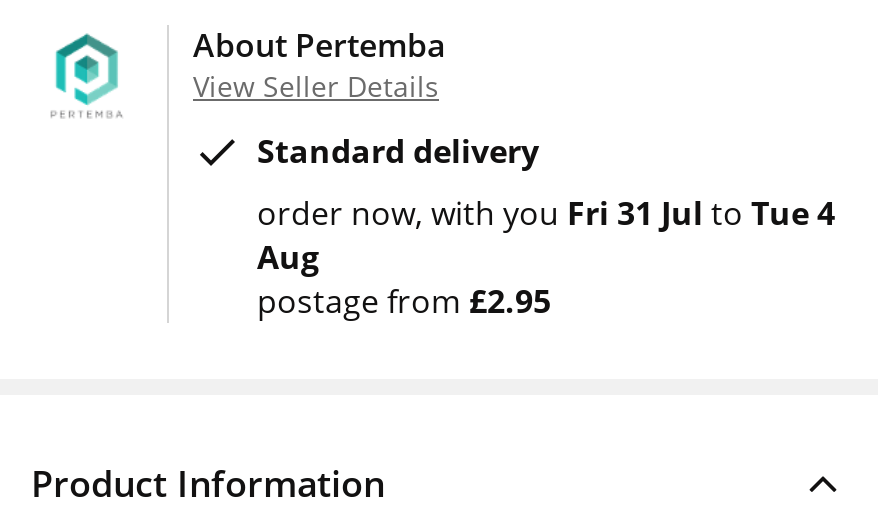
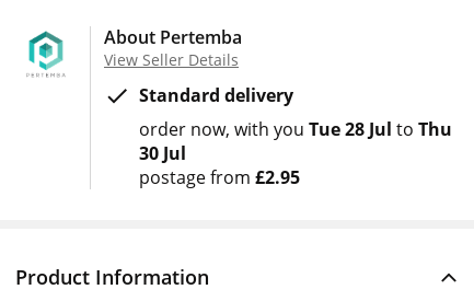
- order now with you Fri 31 Jul to Tue 4
- Aug
+ order now with you Tue 28 Jul to Thu
+ 30 Jul
